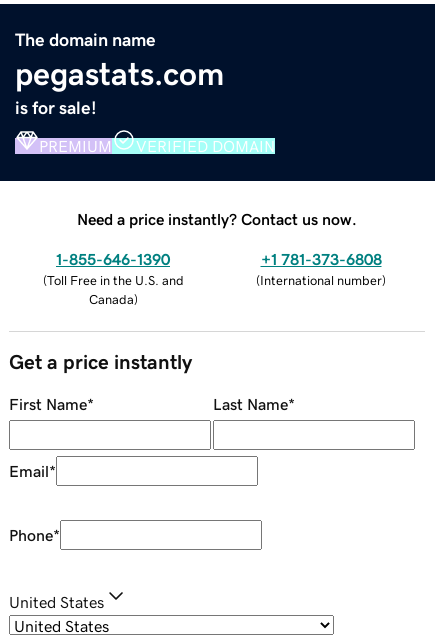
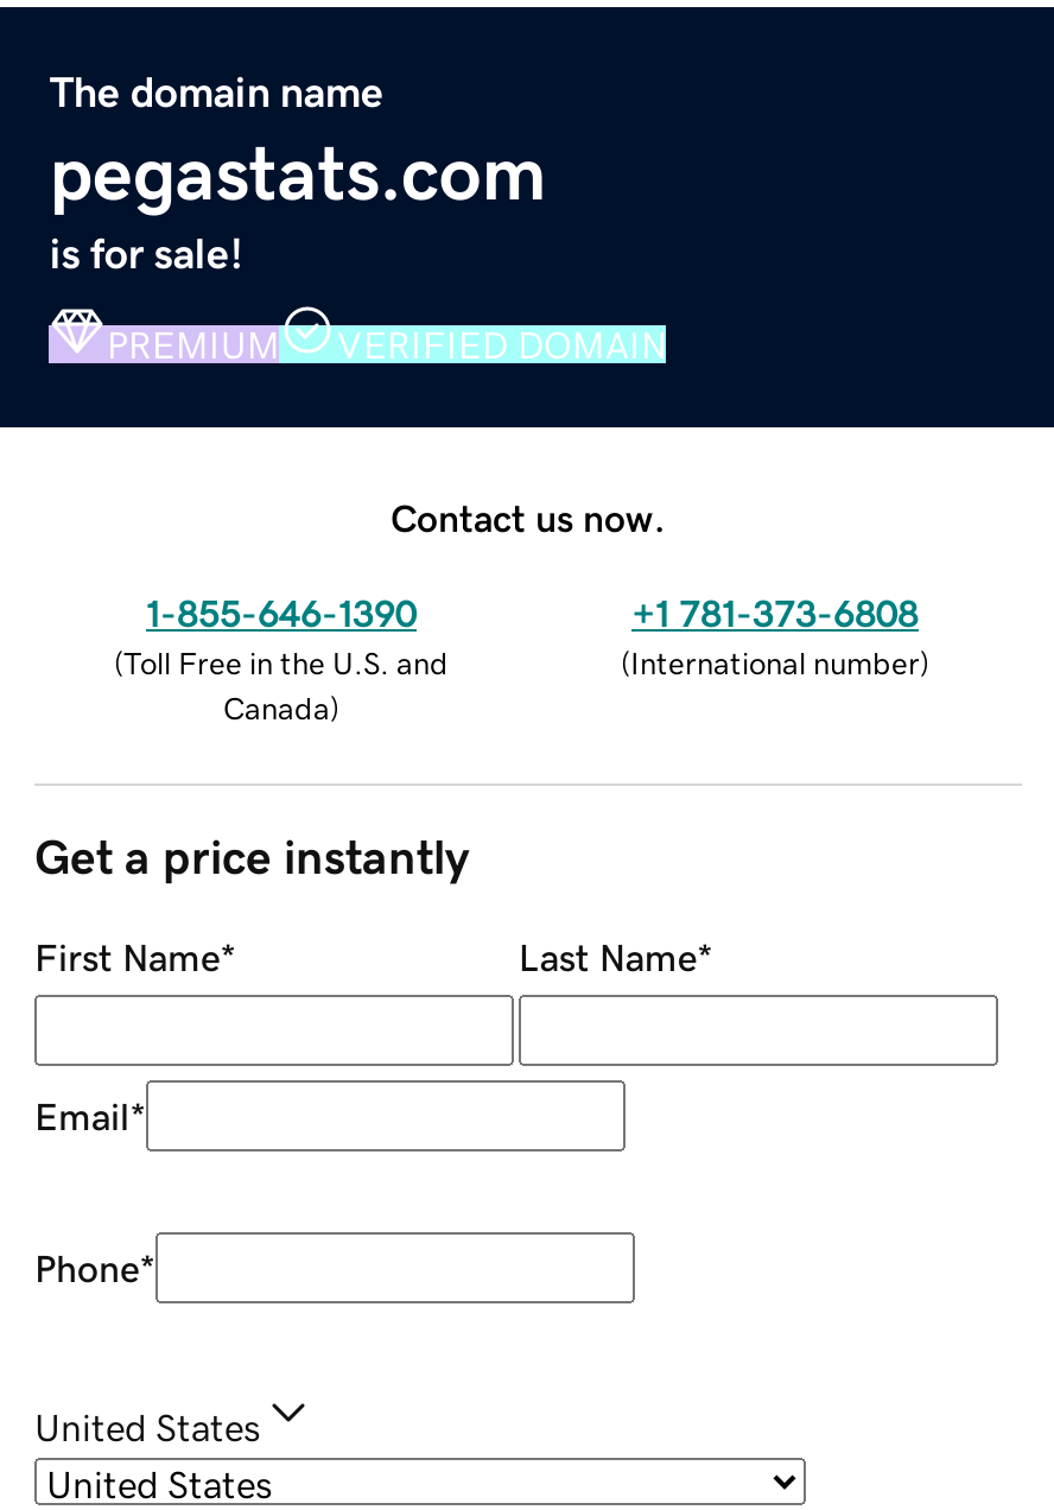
- Need a price instantly? Contact us now.
+ Contact us now.
